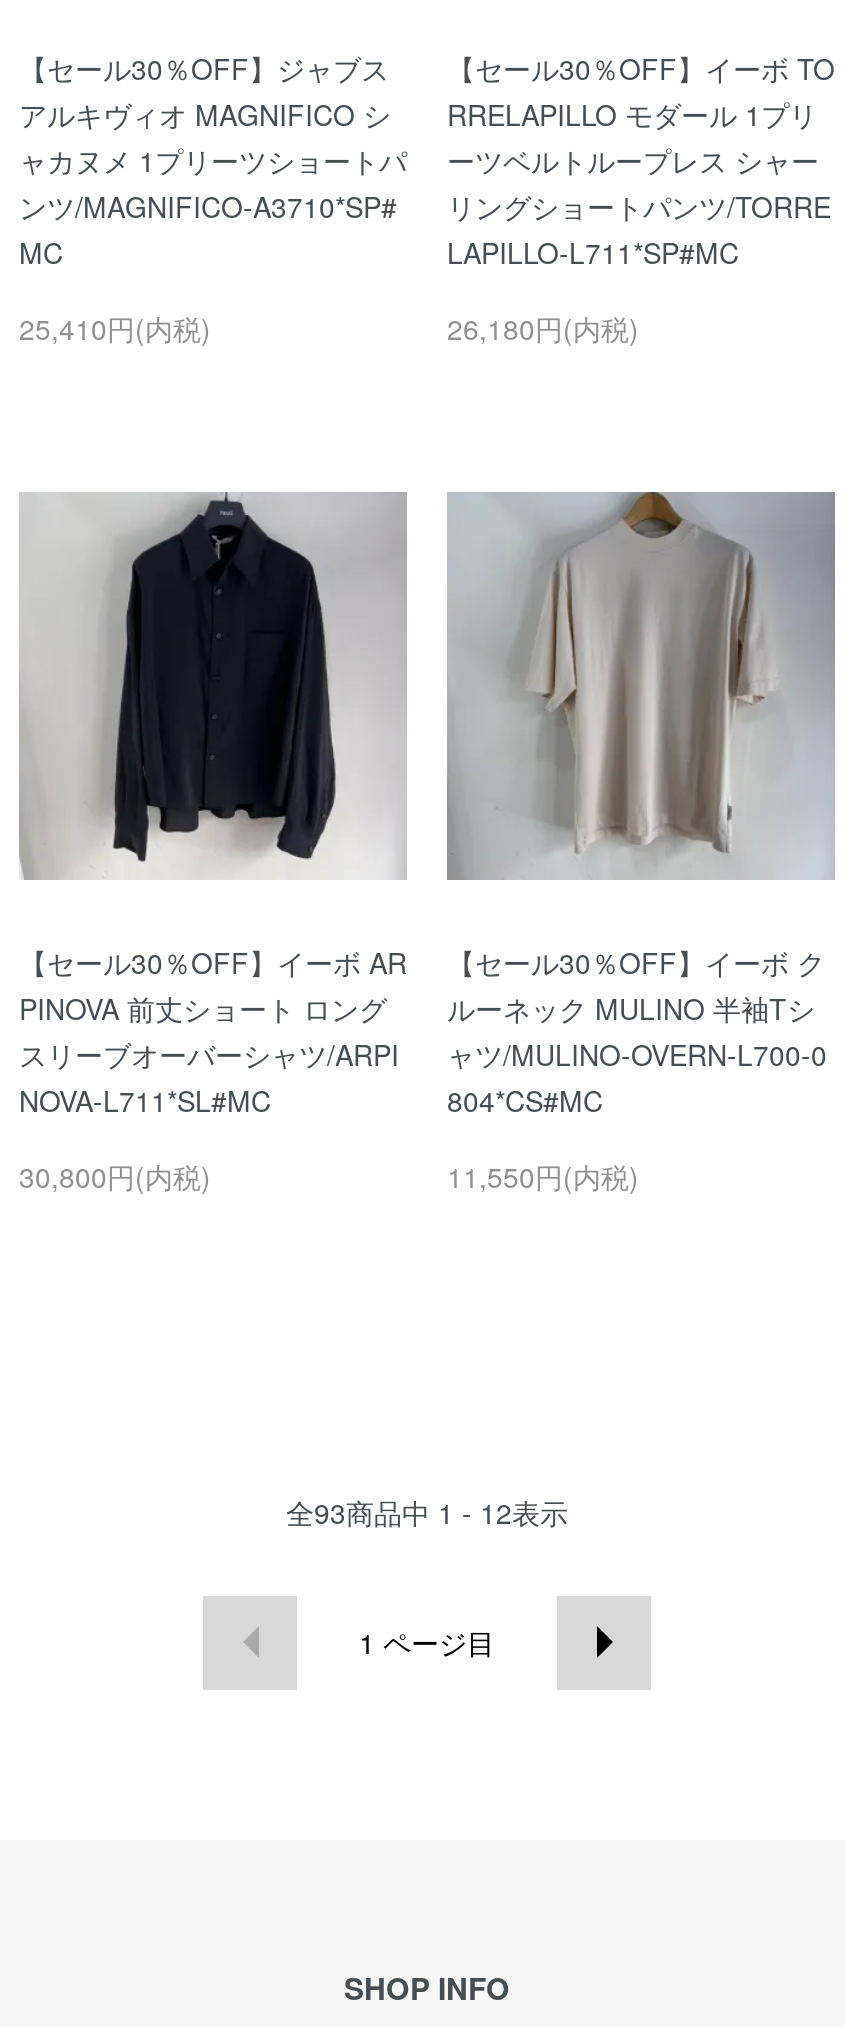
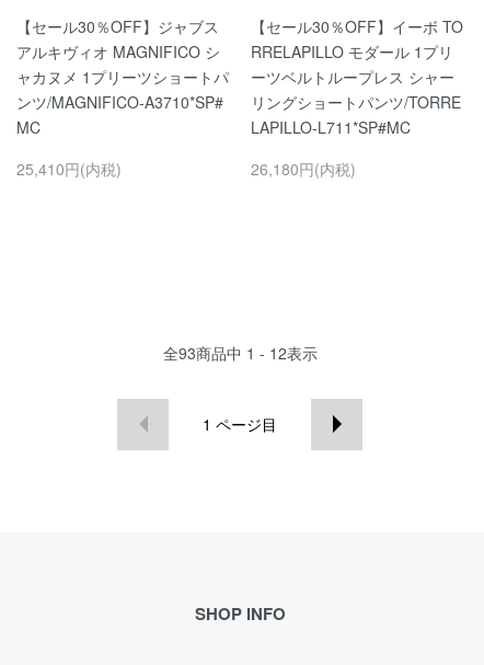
- [image]
- 【セール30％OFF】イーボ AR
- PINOVA 前丈ショート ロング
- スリーブオーバーシャツ/ARPI
- NOVA-L711*SL#MC
- 30,800円(内税)

- [image]
- 【セール30％OFF】イーボ ク
- ルーネック MULINO 半袖Tシ
- ャツ/MULINO-OVERN-L700-0
- 804*CS#MC
- 11,550円(内税)
